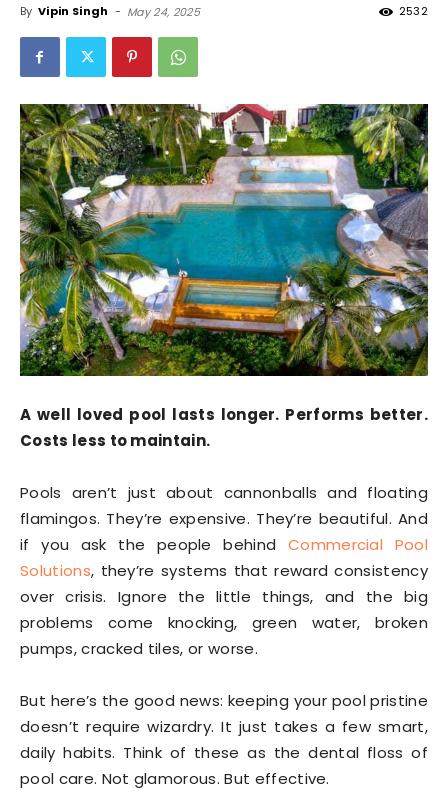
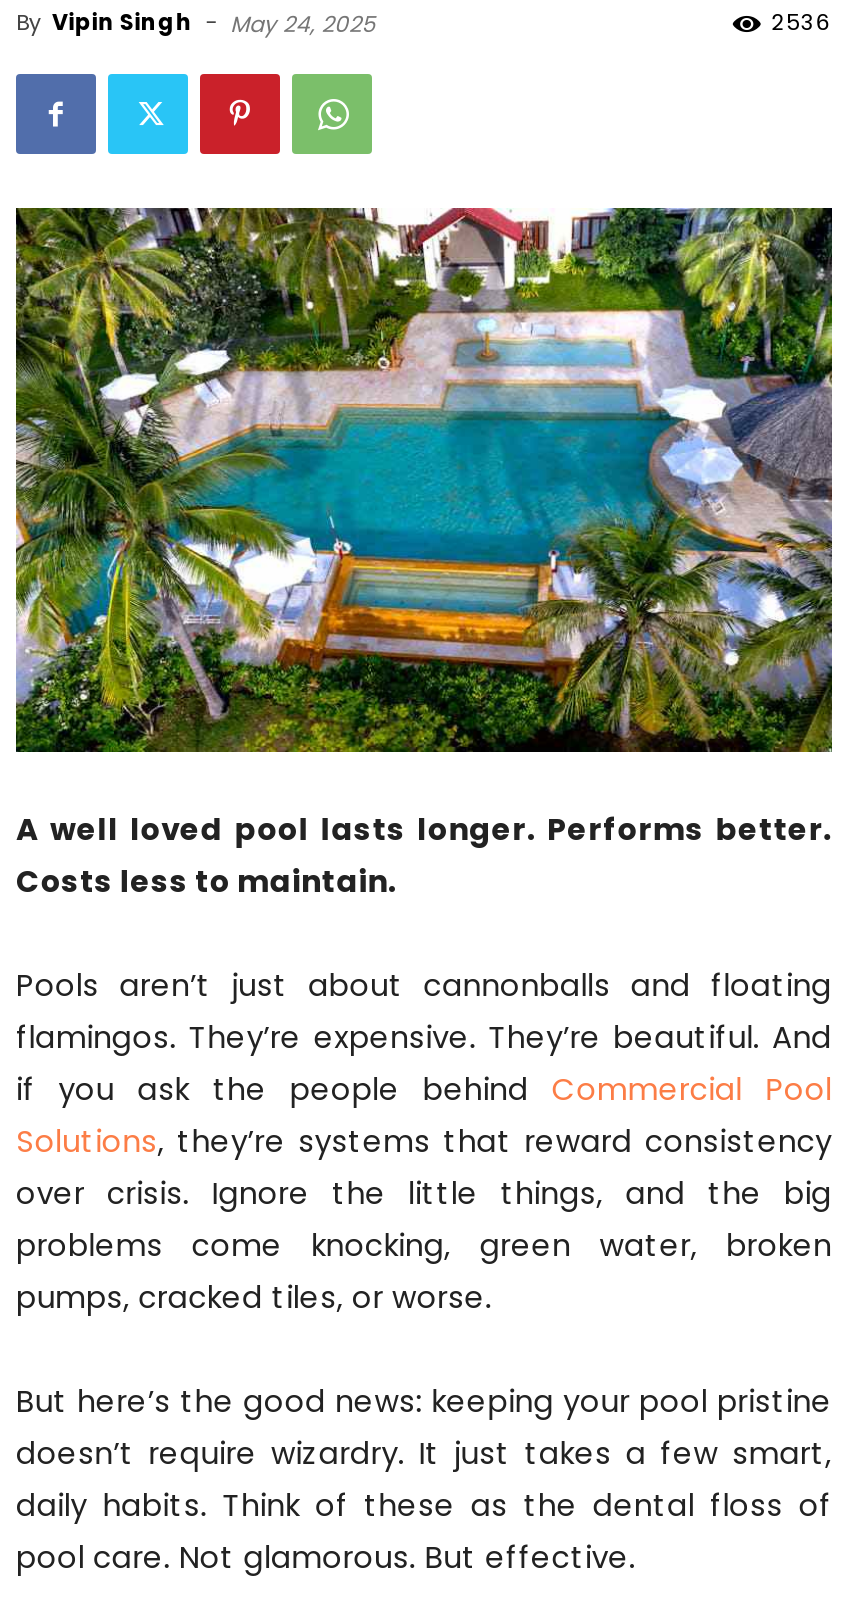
- 2532
+ 2536
